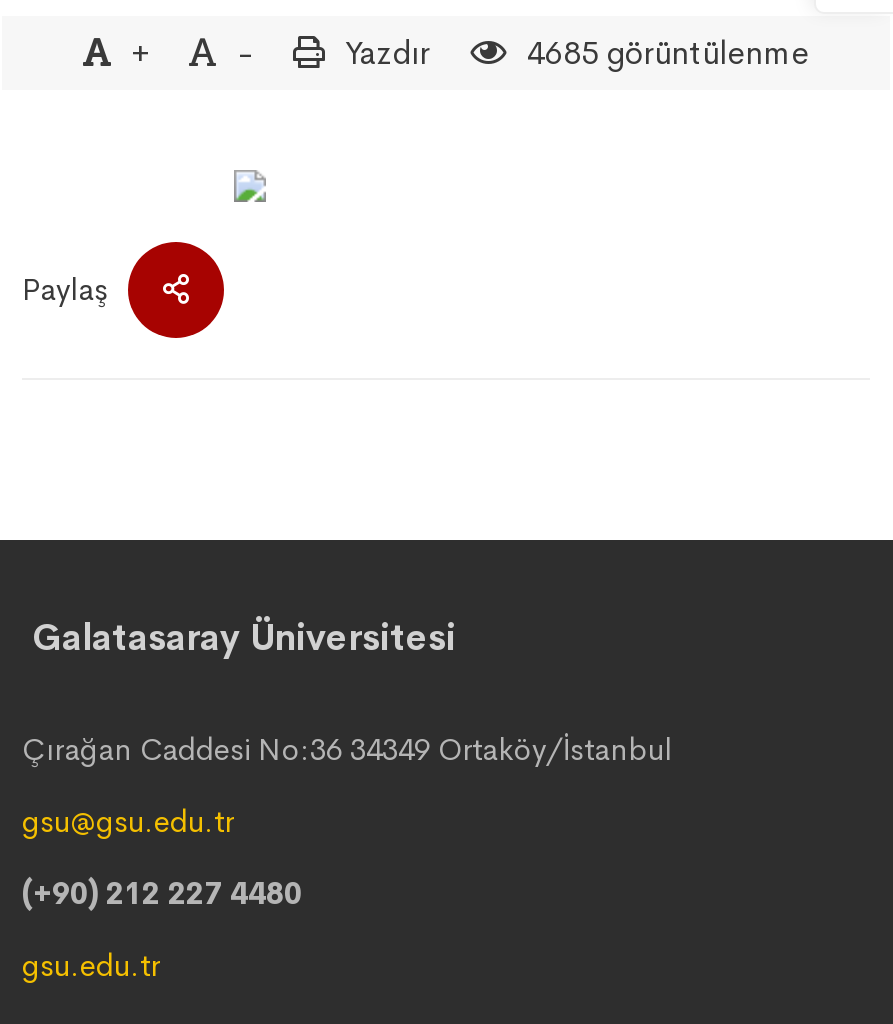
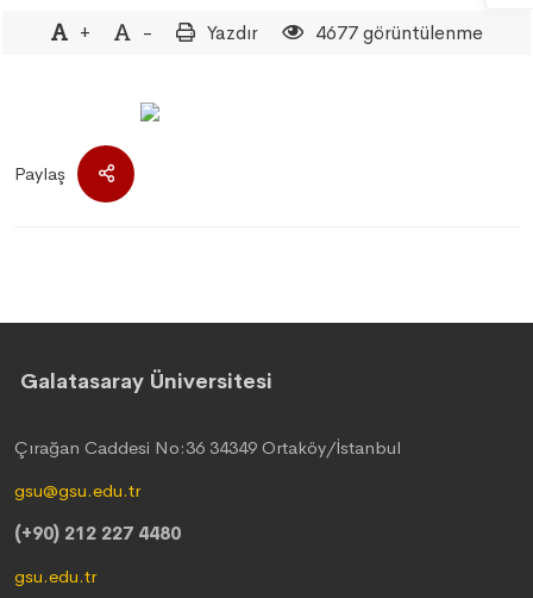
- 4685 görüntülenme
+ 4677 görüntülenme
